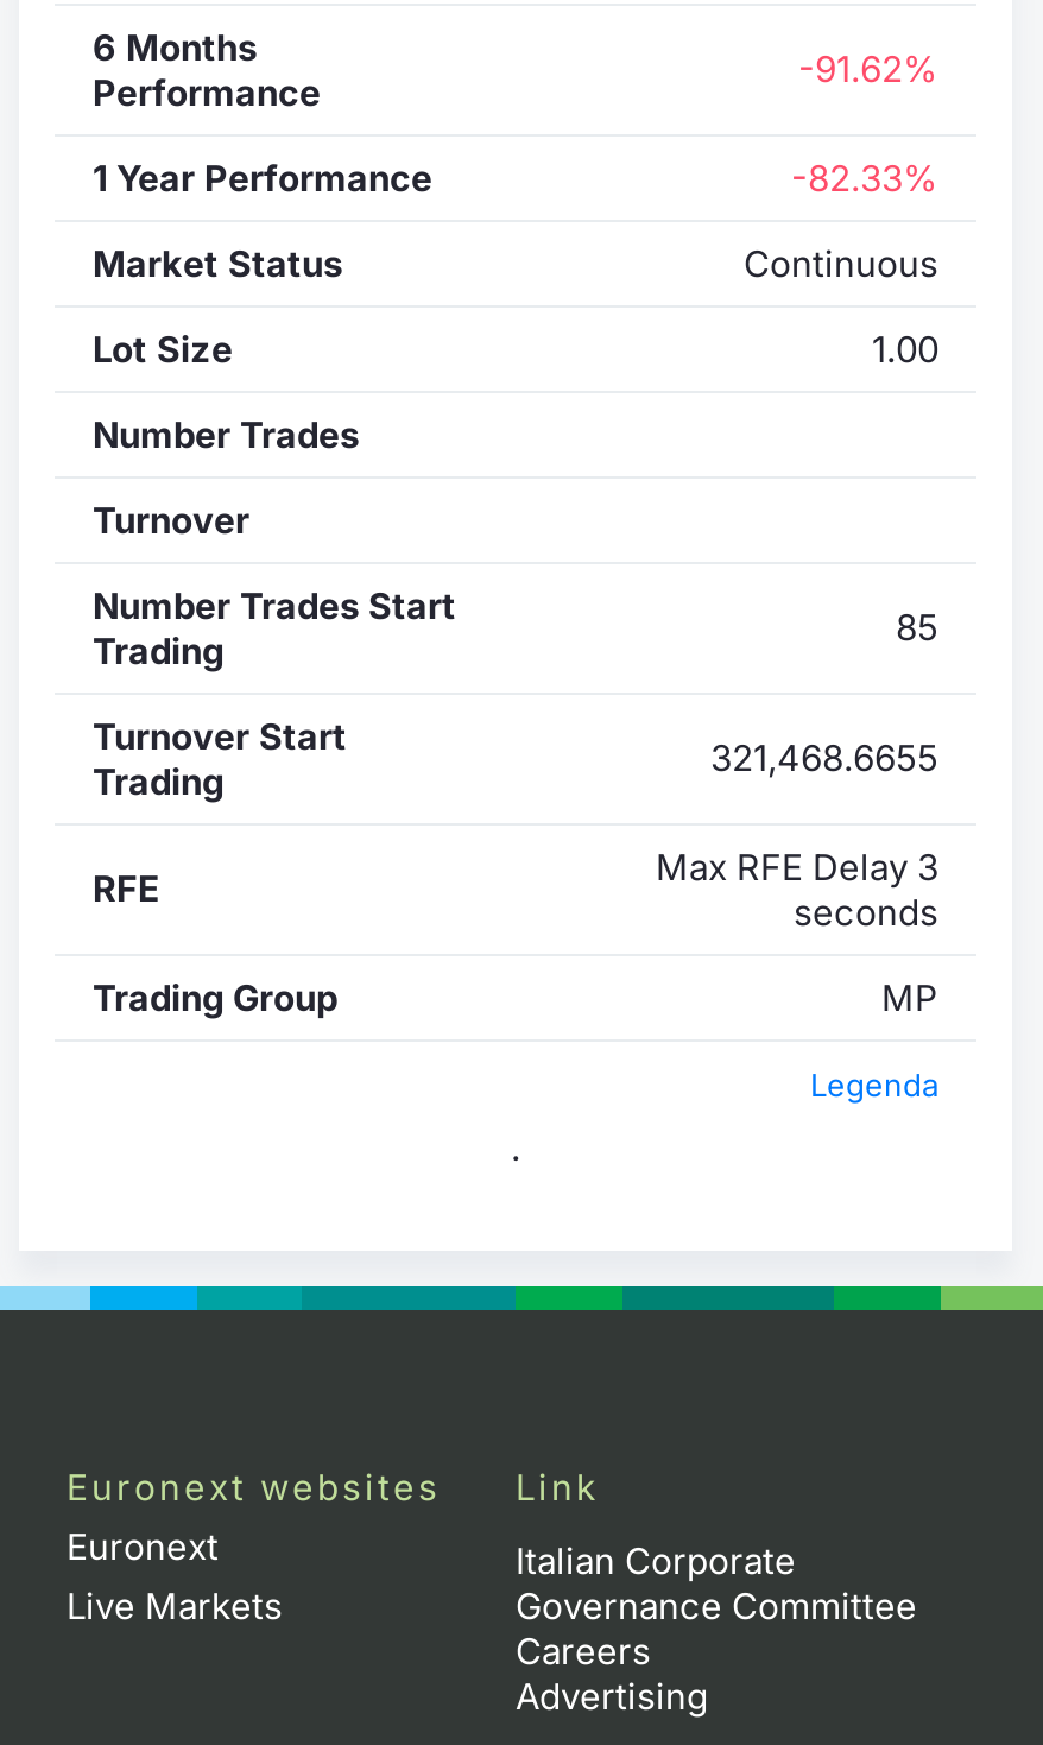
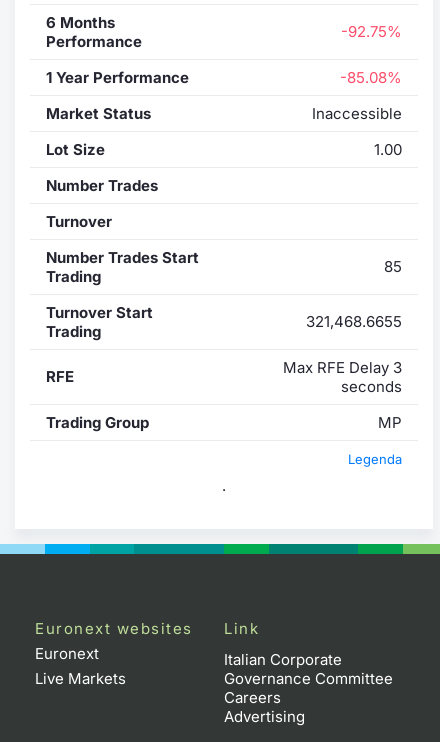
- -91.62%
+ -92.75%

- -82.33%
+ -85.08%

- Continuous
+ Inaccessible
